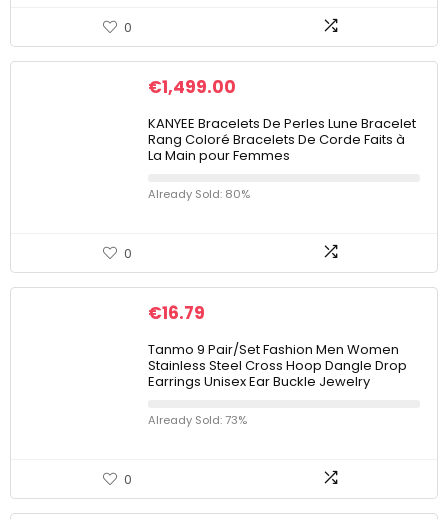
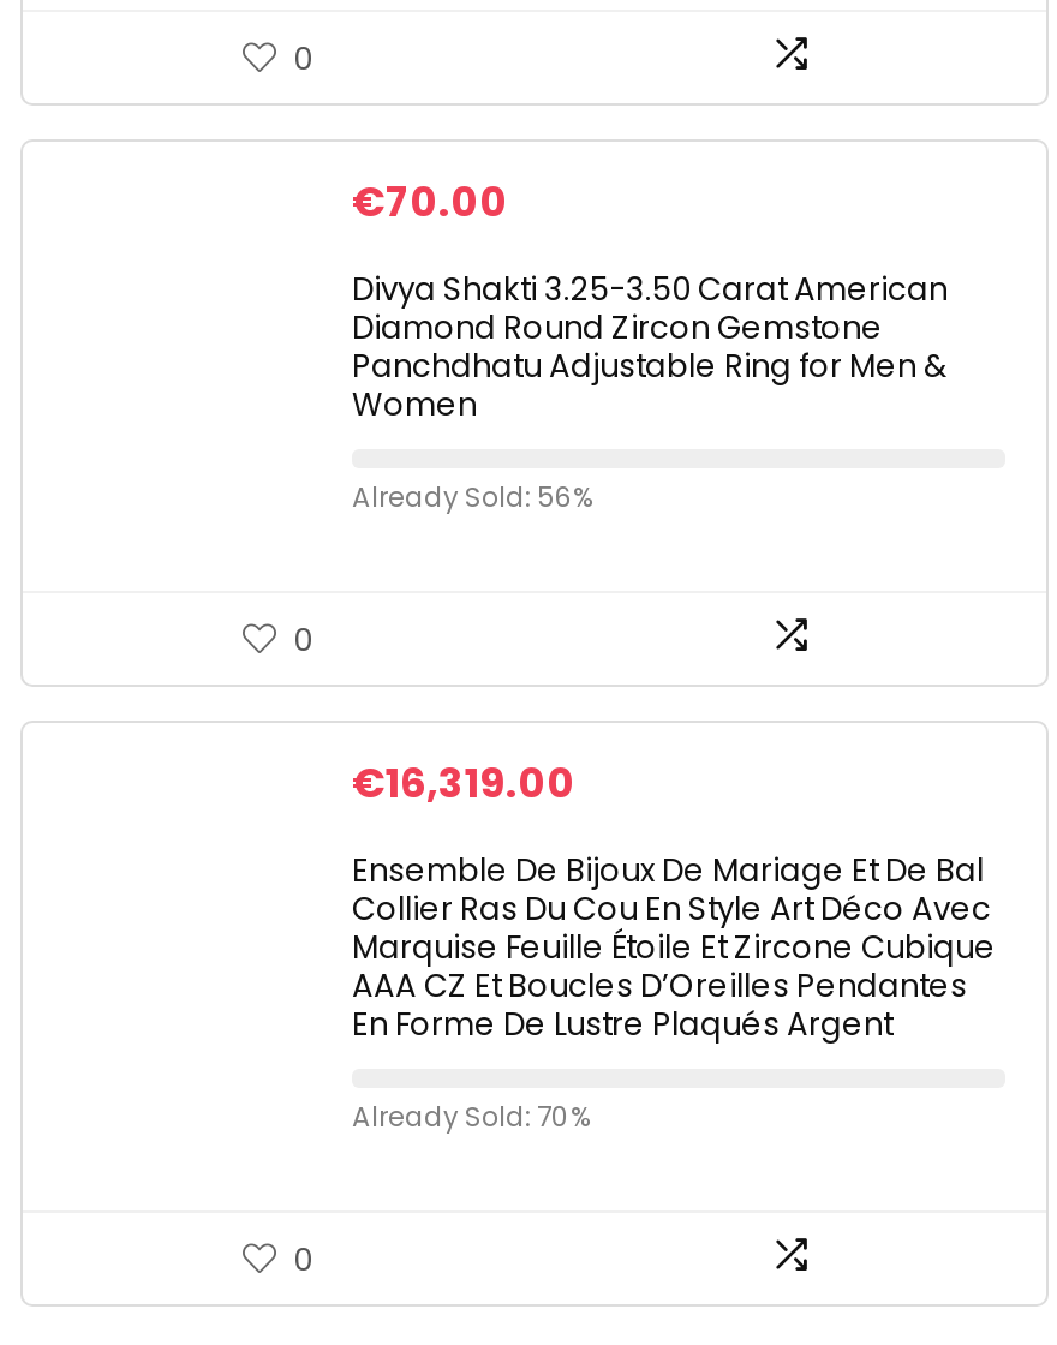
- €1,499.00
+ €70.00

- KANYEE Bracelets De Perles Lune Bracelet
- Rang Coloré Bracelets De Corde Faits à
- La Main pour Femmes
+ Divya Shakti 3.25-3.50 Carat American
+ Diamond Round Zircon Gemstone
+ Panchdhatu Adjustable Ring for Men &
+ Women

- Already Sold: 80%
+ Already Sold: 56%

- €16.79
+ €16,319.00

- Tanmo 9 Pair/Set Fashion Men Women
- Stainless Steel Cross Hoop Dangle Drop
- Earrings Unisex Ear Buckle Jewelry
+ Ensemble De Bijoux De Mariage Et De Bal
+ Collier Ras Du Cou En Style Art Déco Avec
+ Marquise Feuille Étoile Et Zircone Cubique
+ AAA CZ Et Boucles D’Oreilles Pendantes
+ En Forme De Lustre Plaqués Argent

- Already Sold: 73%
+ Already Sold: 70%
